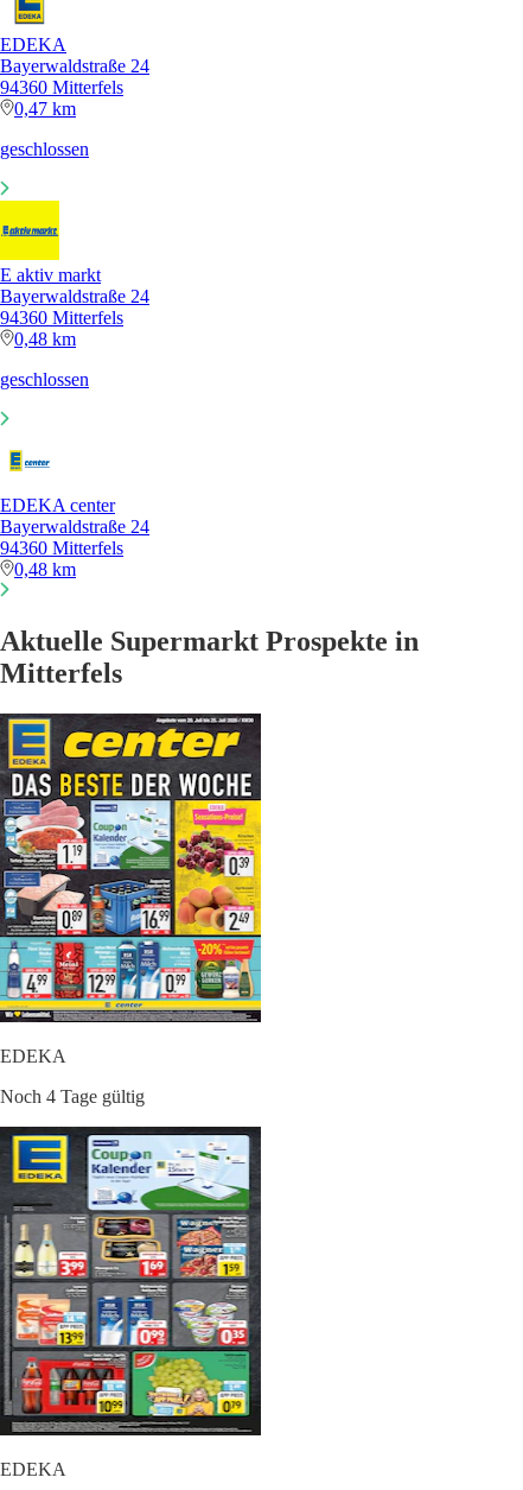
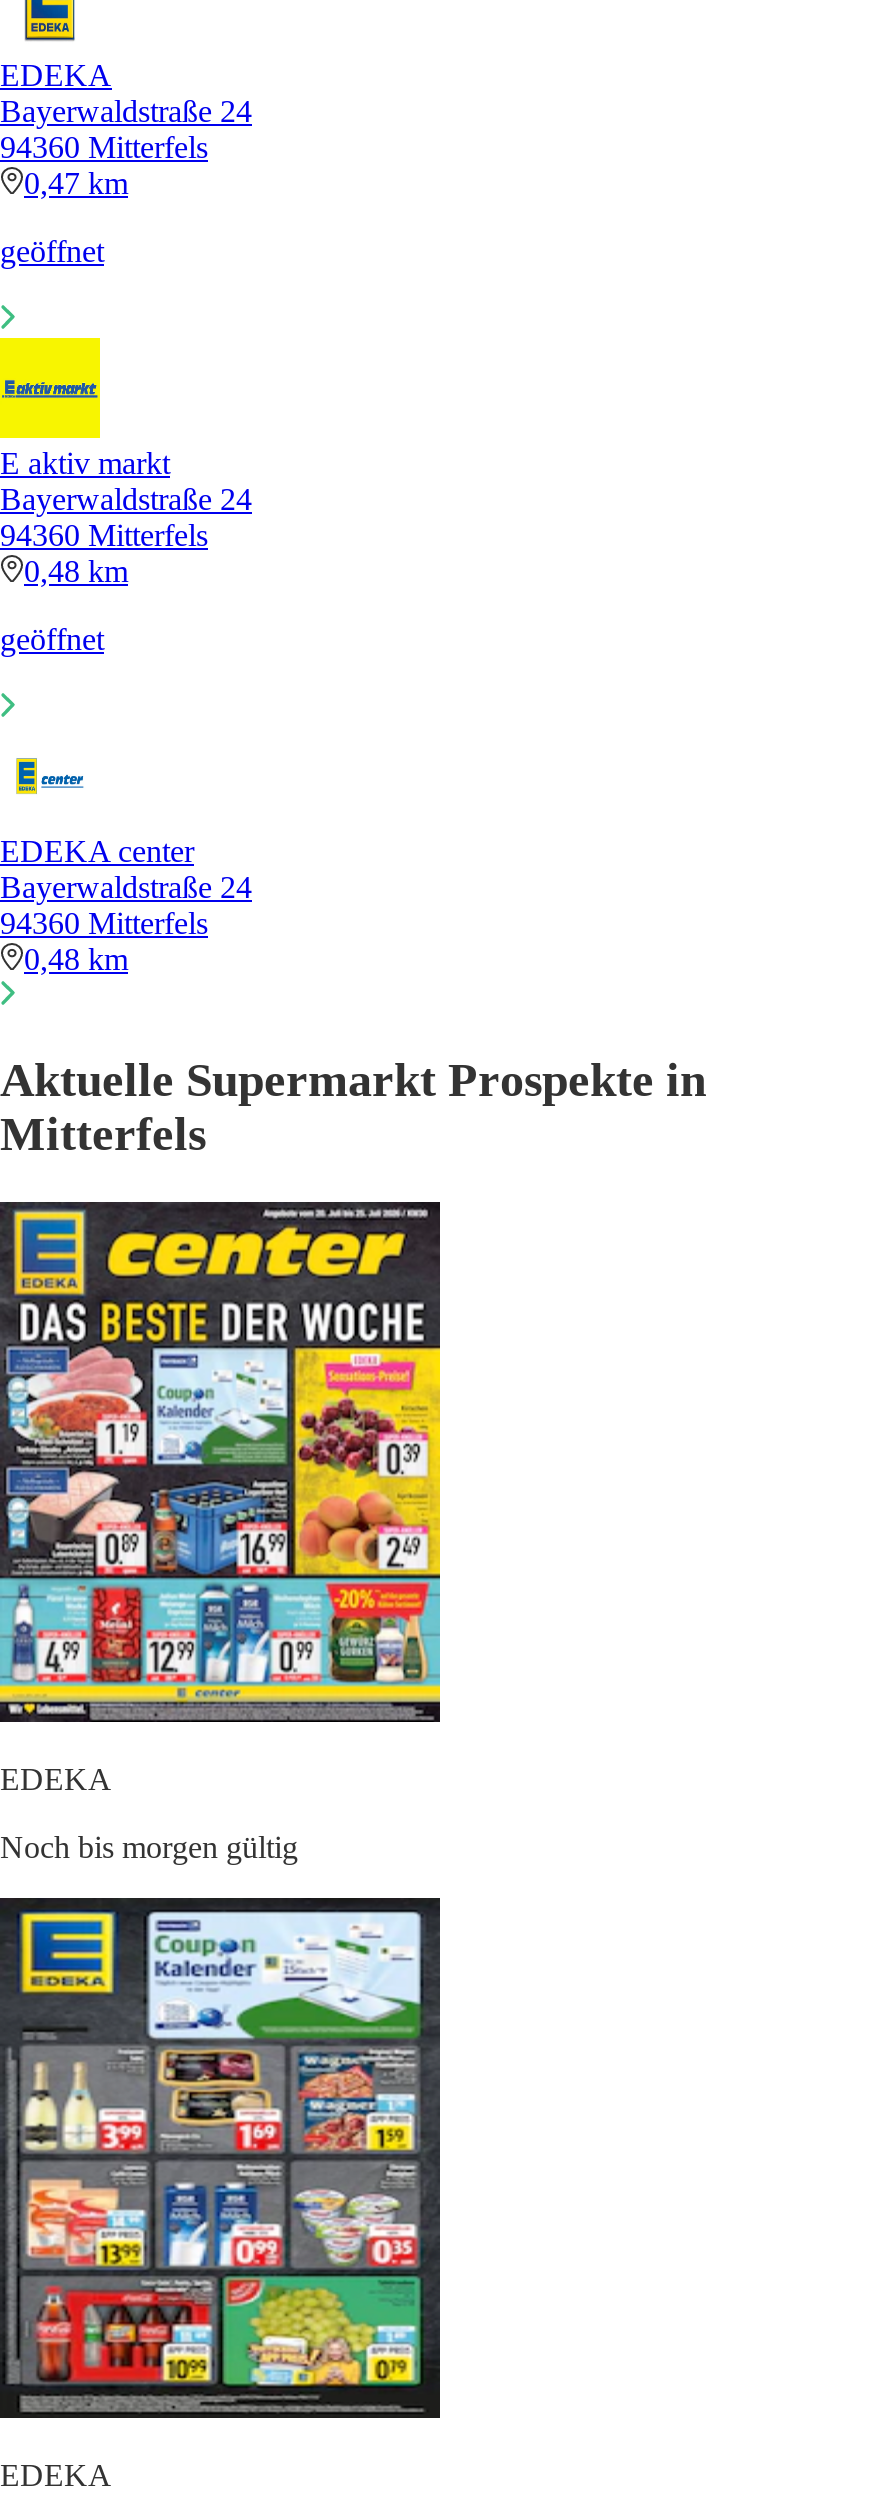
- geschlossen
+ geöffnet

- geschlossen
+ geöffnet

- Noch 4 Tage gültig
+ Noch bis morgen gültig
